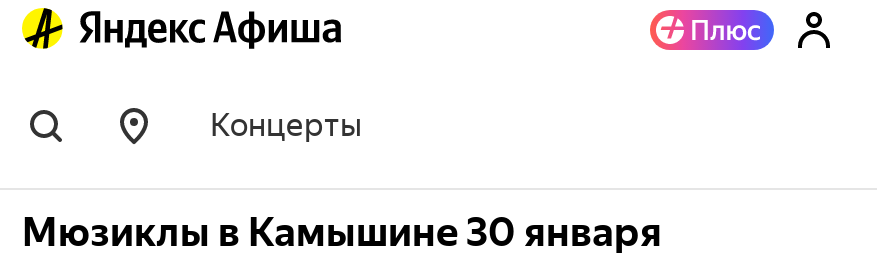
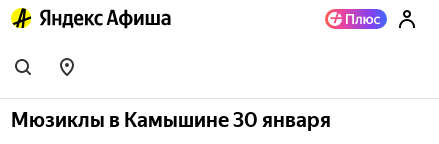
- Концерты
